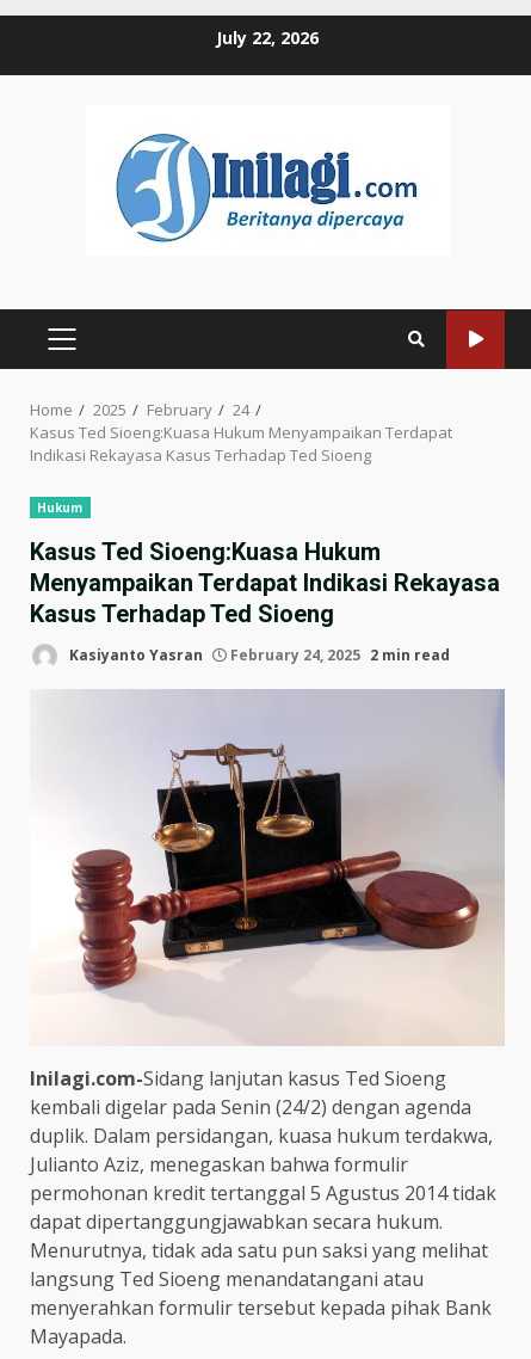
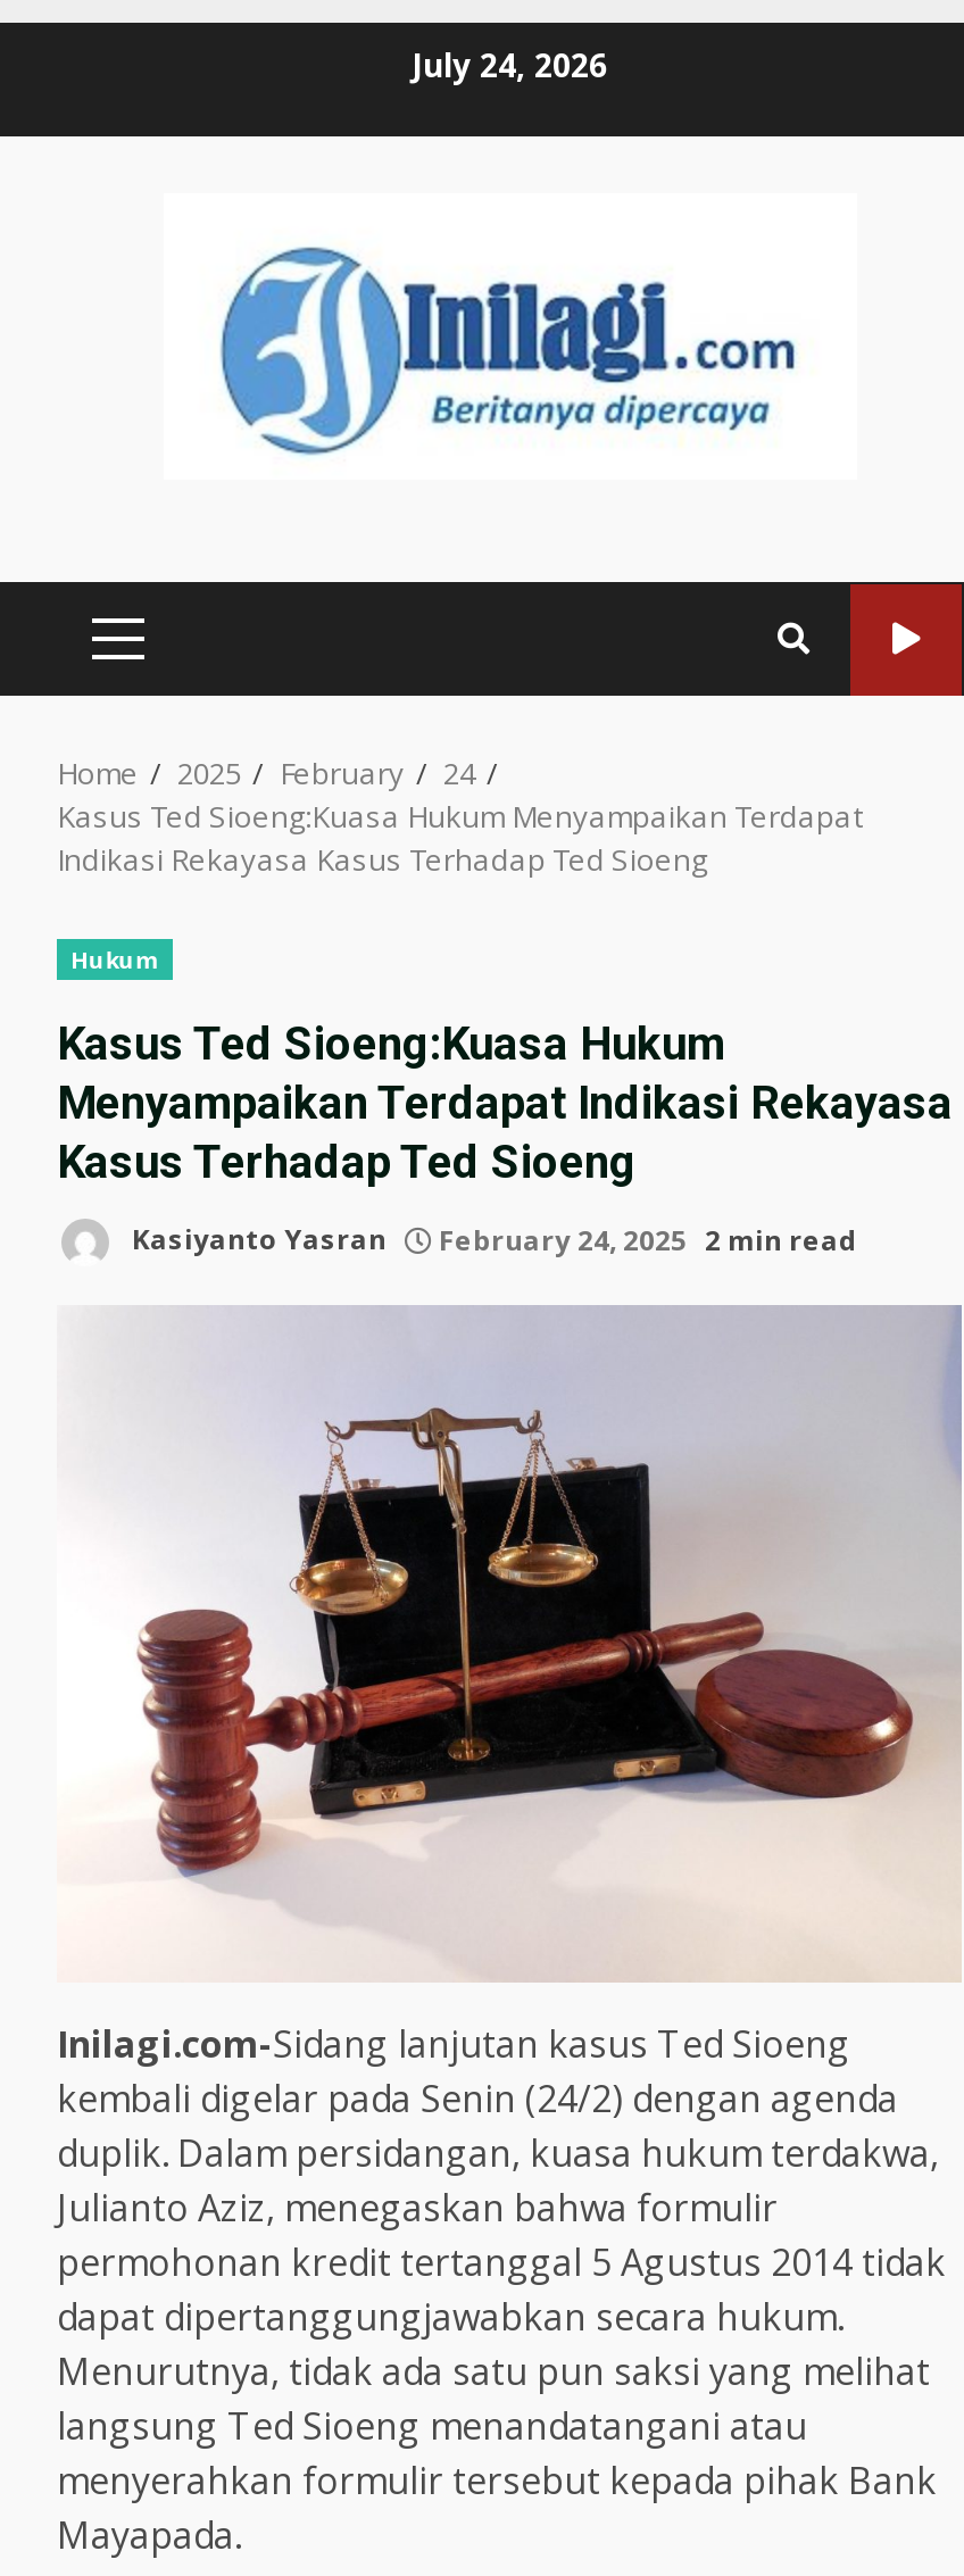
- July 22, 2026
+ July 24, 2026
